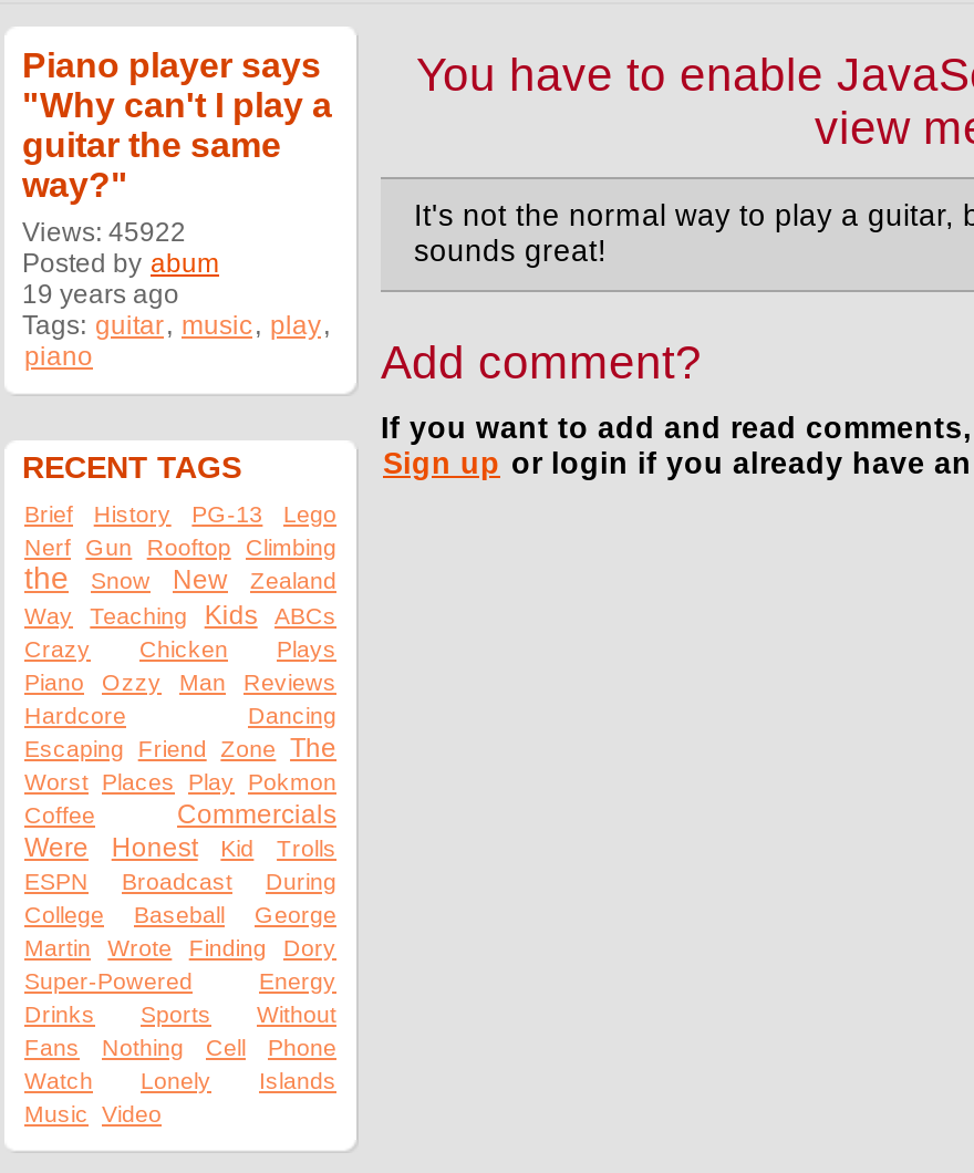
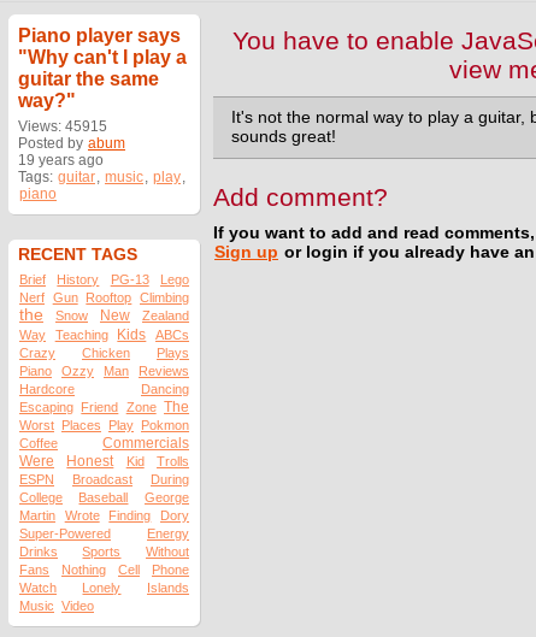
- Views: 45922
+ Views: 45915
